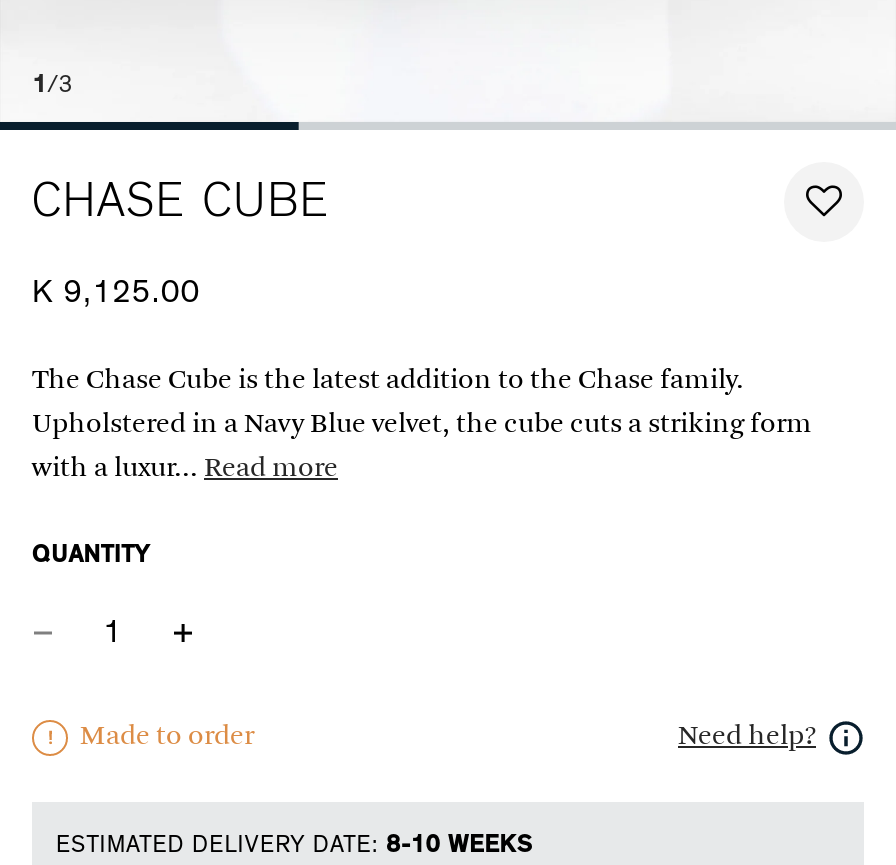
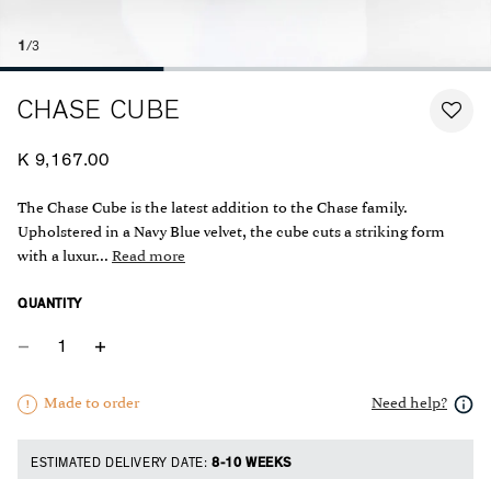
- K 9,125.00
+ K 9,167.00
